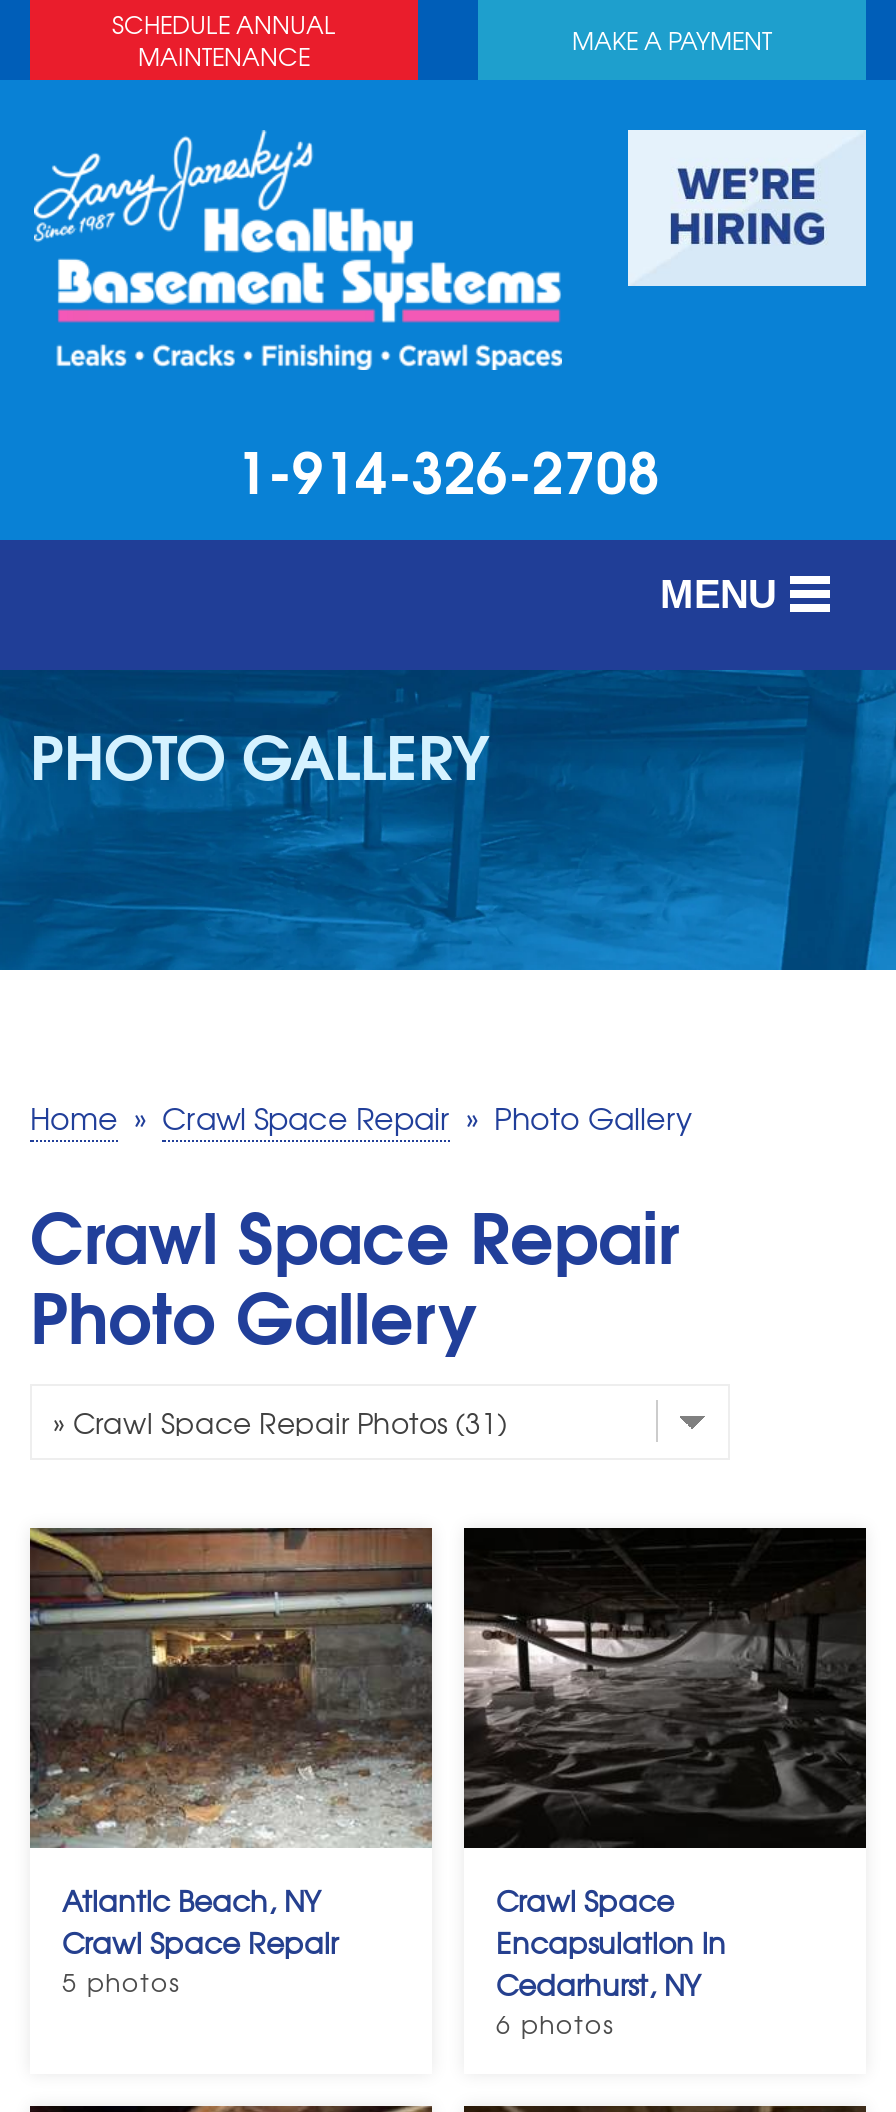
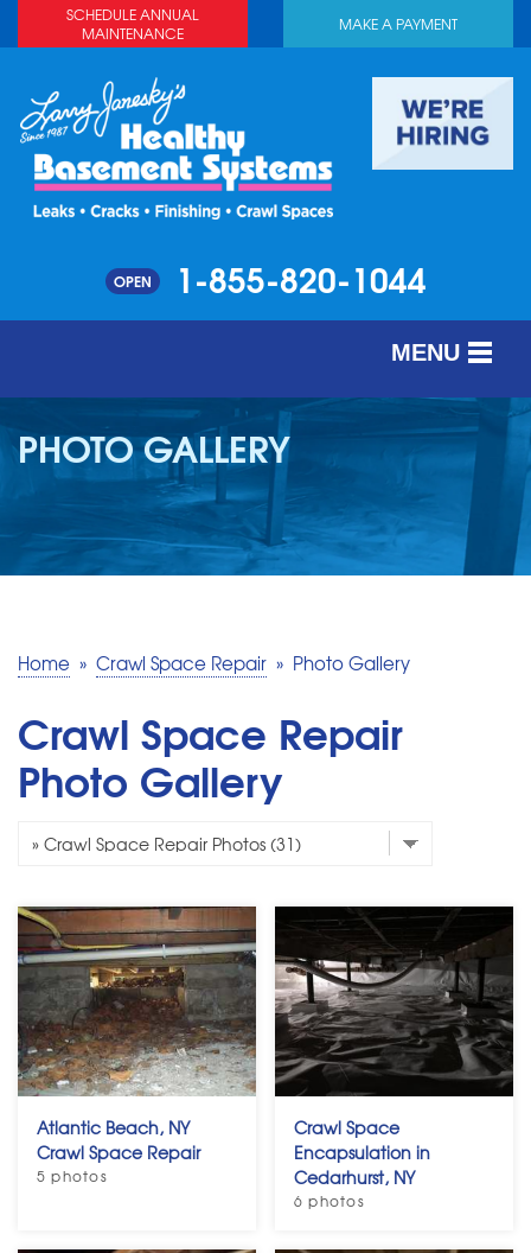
- 1-914-326-2708
+ OPEN
+ 1-855-820-1044
